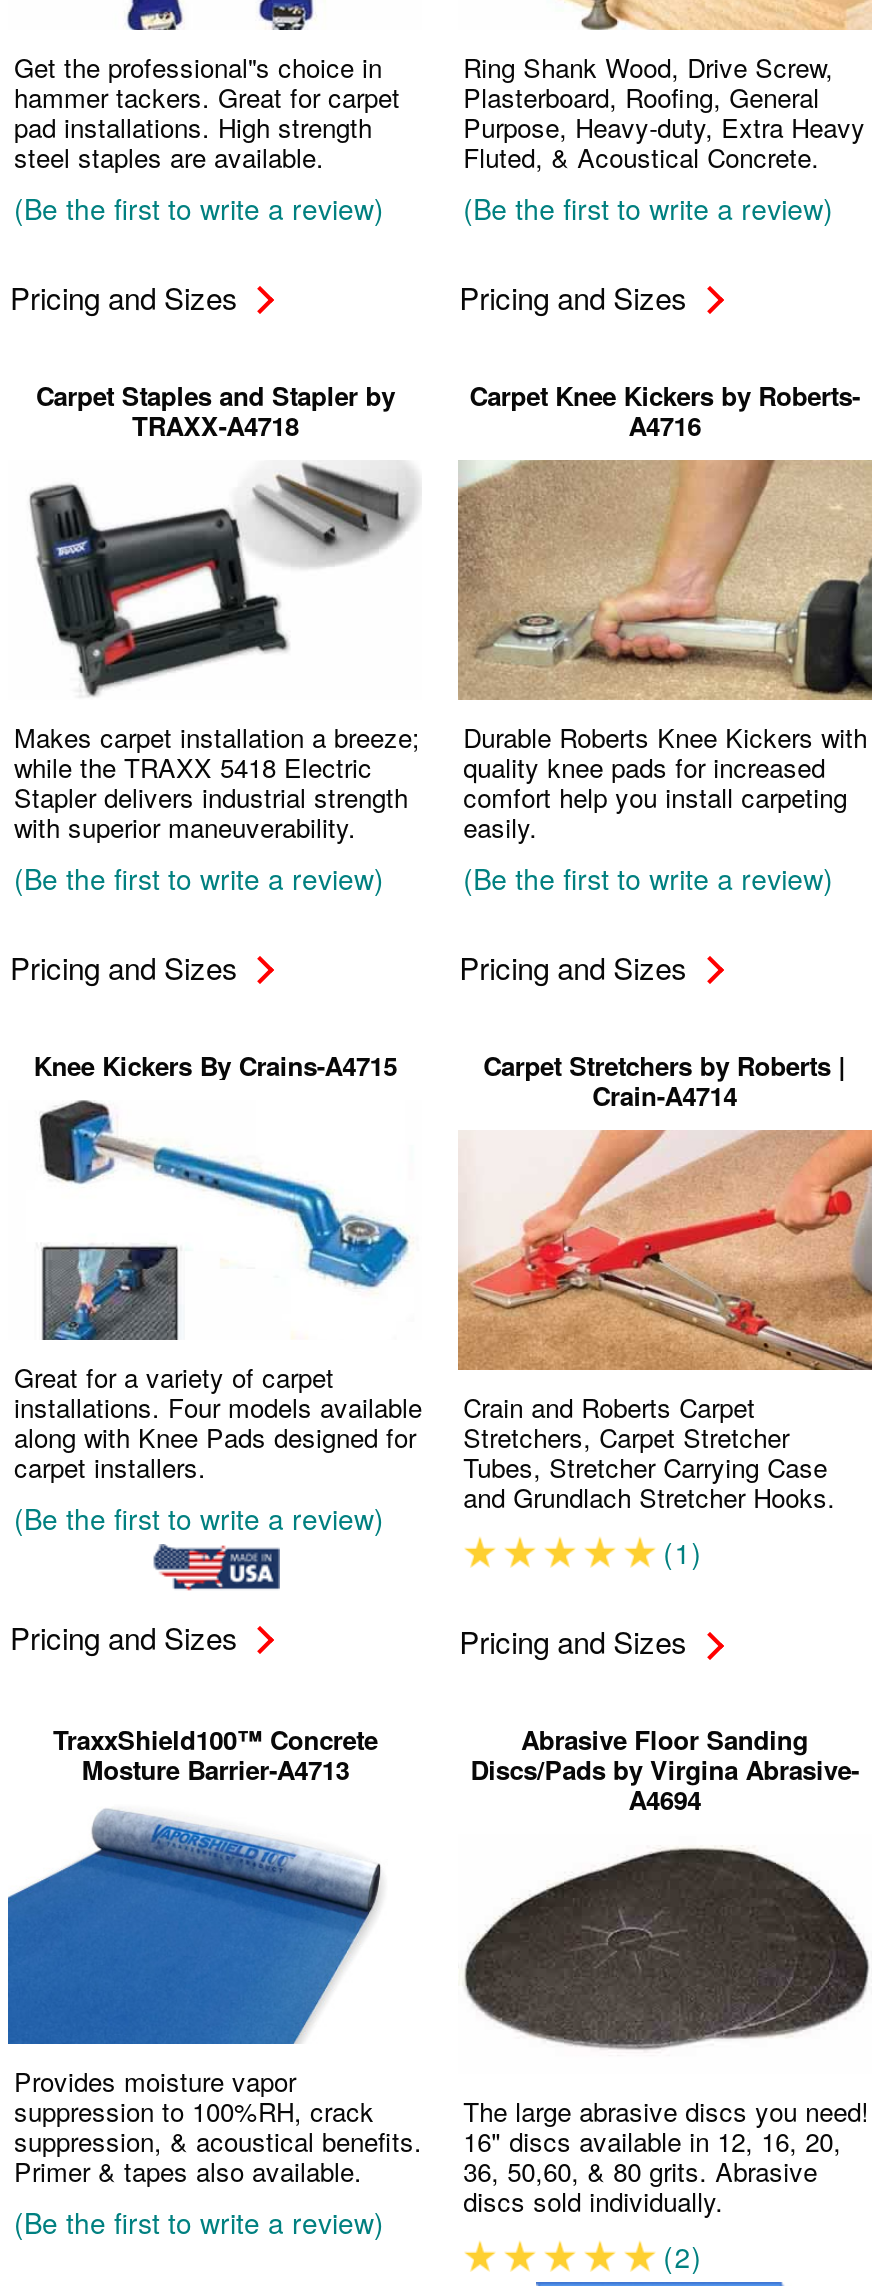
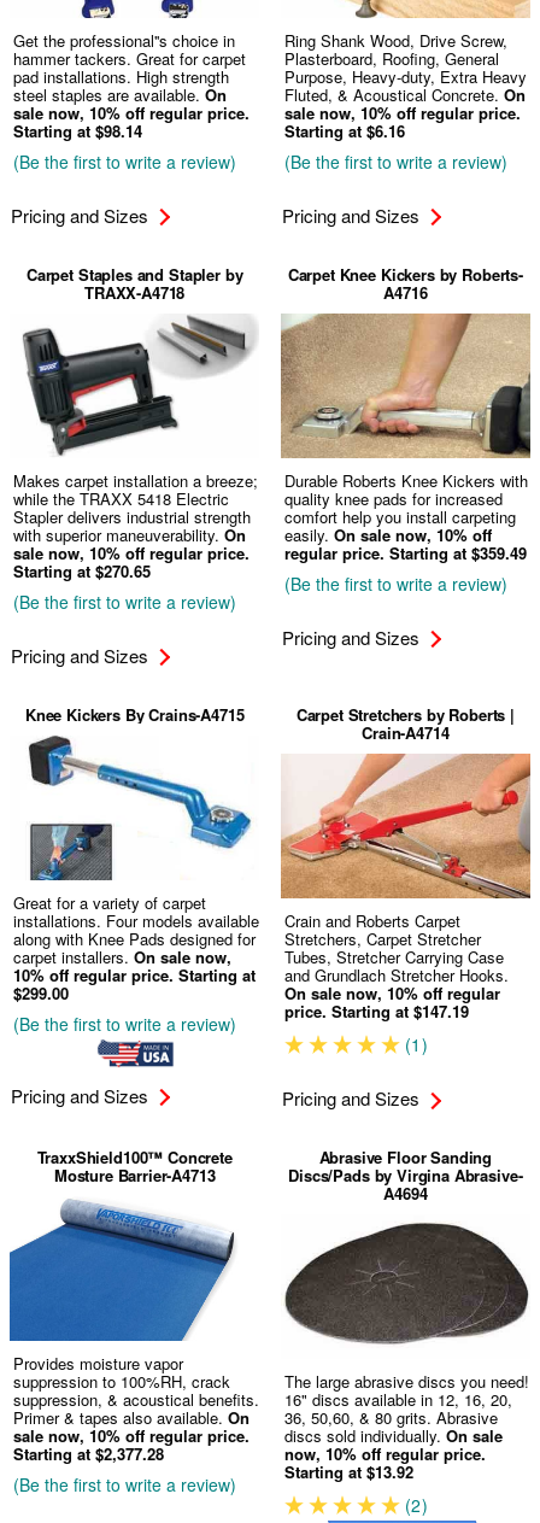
- steel staples are available.
+ steel staples are available.On
+ sale now, 10% off regular price.
+ Starting at $98.14

- Fluted, & Acoustical Concrete.
+ Fluted, & Acoustical Concrete.On
+ sale now, 10% off regular price.
+ Starting at $6.16

- with superior maneuverability.
+ with superior maneuverability.On
+ sale now, 10% off regular price.
+ Starting at $270.65

- easily.
+ easily.On sale now, 10% off
+ regular price. Starting at $359.49

- carpet installers.
+ carpet installers. On sale now,
+ 10% off regular price. Starting at
+ $299.00

+ On sale now, 10% off regular
+ price. Starting at $147.19

- Primer & tapes also available.
+ Primer & tapes also available.On
+ sale now, 10% off regular price.
+ Starting at $2,377.28

- discs sold individually.
+ discs sold individually. On sale
+ now, 10% off regular price.
+ Starting at $13.92
